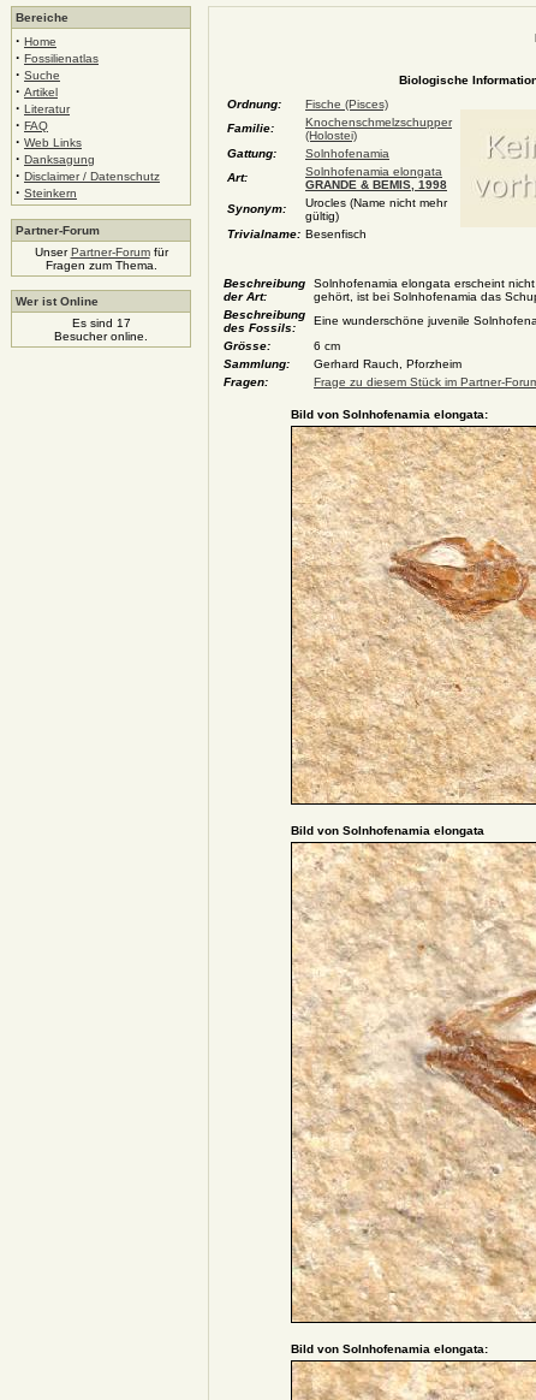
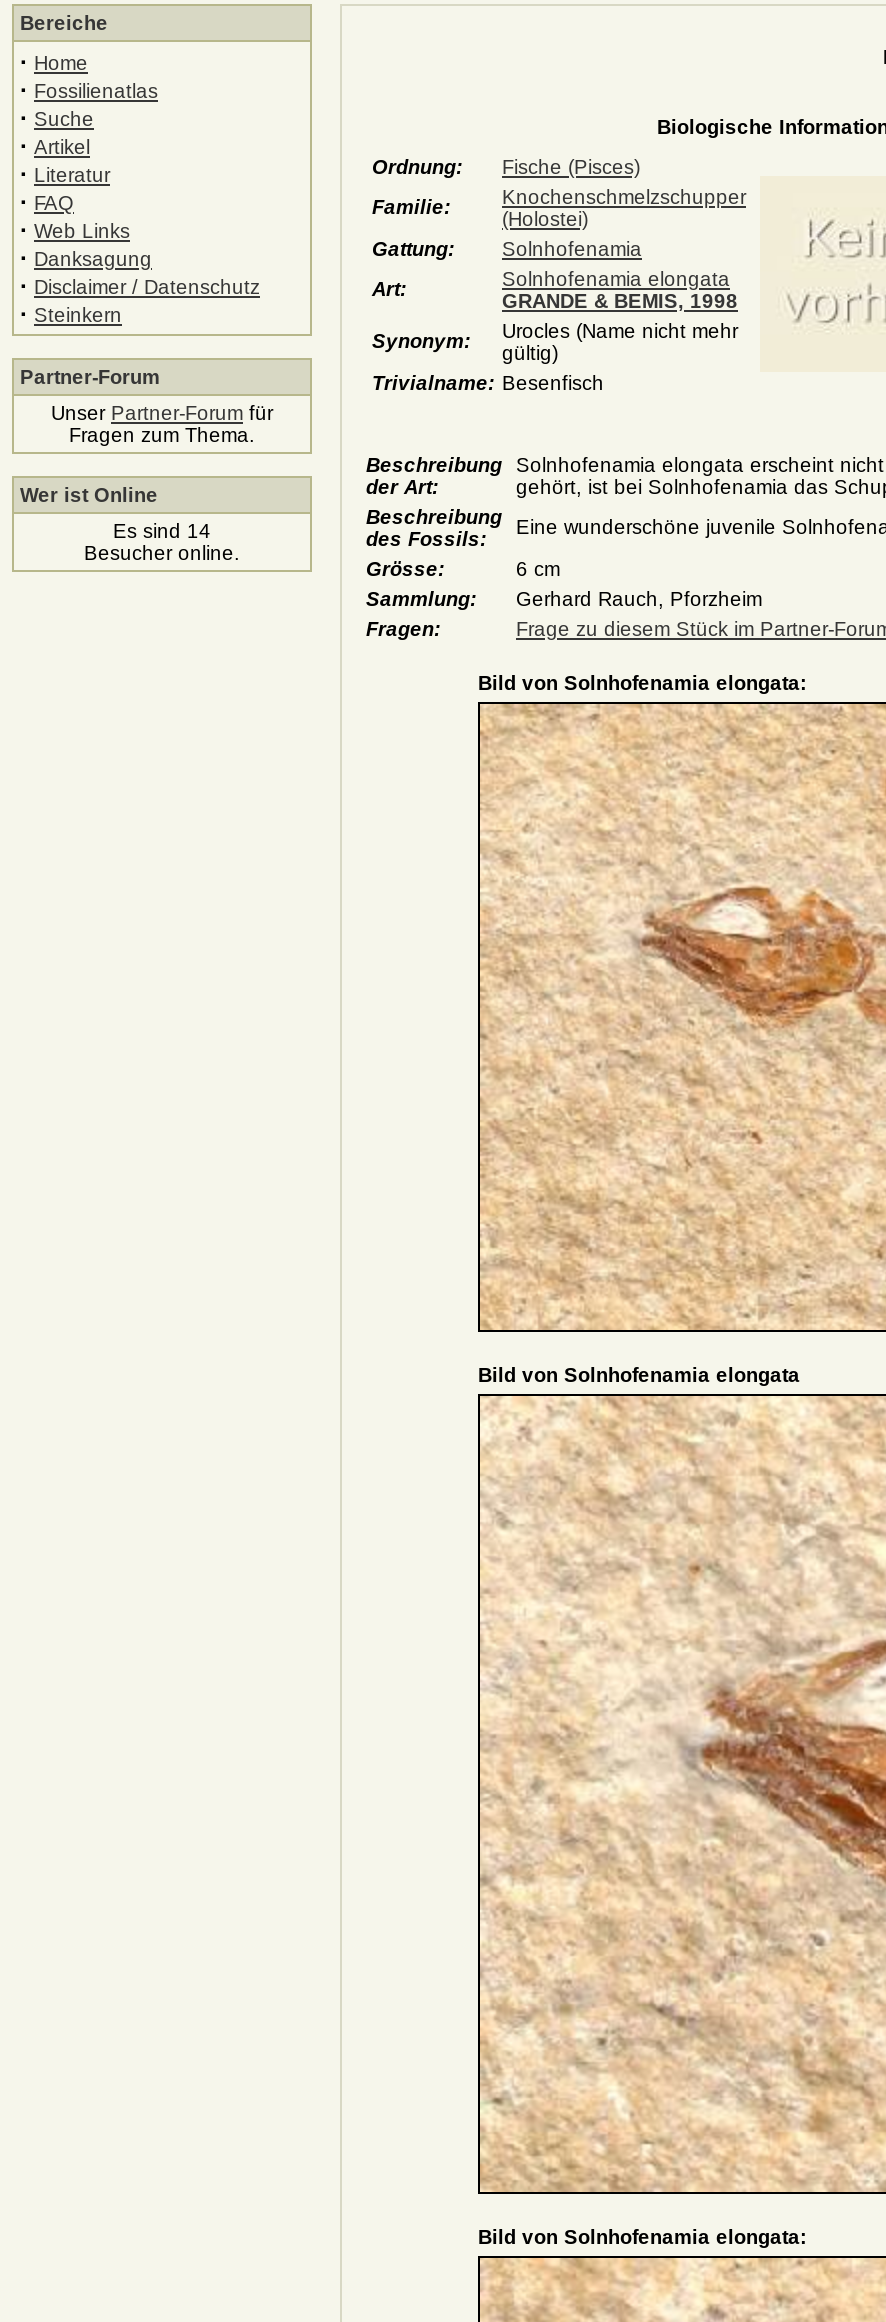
- Es sind 17
+ Es sind 14
